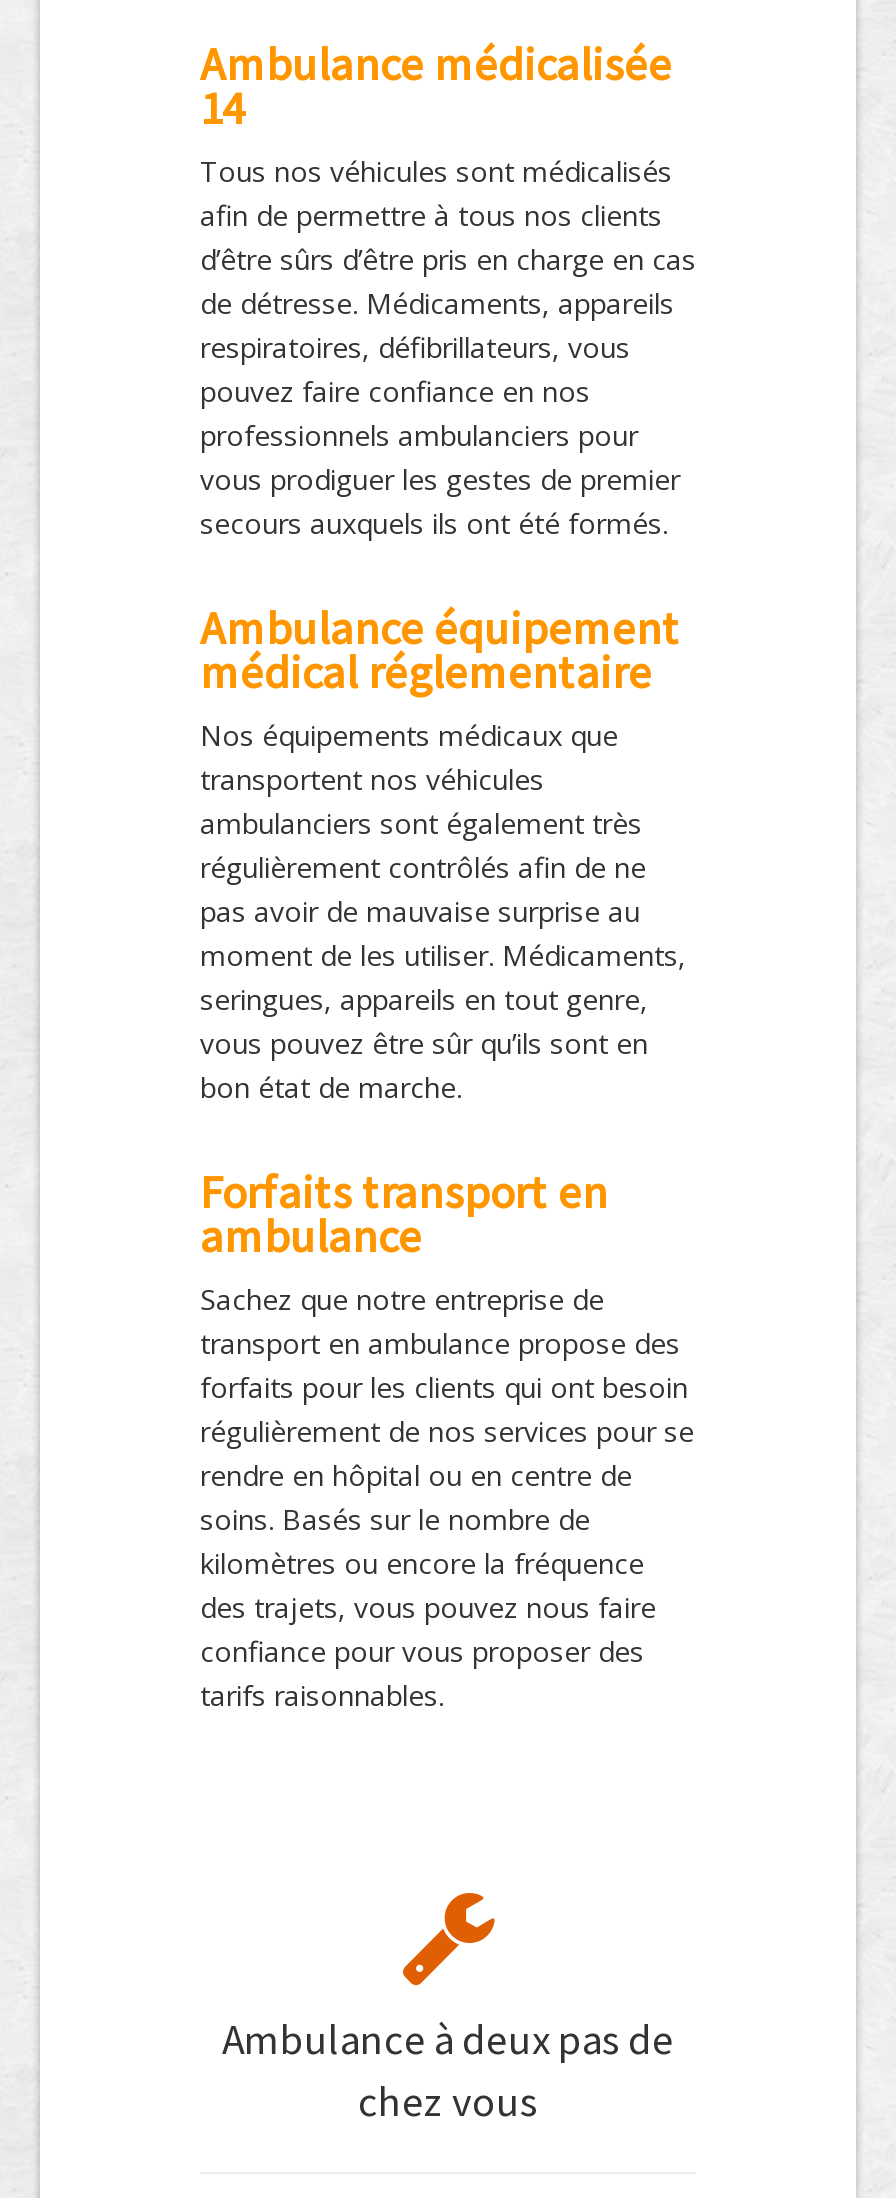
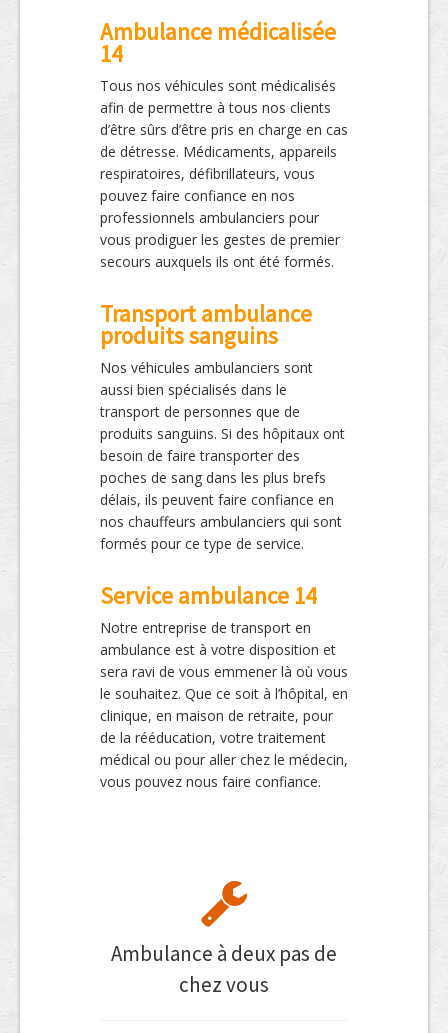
- Ambulance équipement
- médical réglementaire
- Nos équipements médicaux que
- transportent nos véhicules
- ambulanciers sont également très
- régulièrement contrôlés afin de ne
- pas avoir de mauvaise surprise au
- moment de les utiliser. Médicaments,
- seringues, appareils en tout genre,
- vous pouvez être sûr qu’ils sont en
- bon état de marche.
+ Transport ambulance
+ produits sanguins
+ Nos véhicules ambulanciers sont
+ aussi bien spécialisés dans le
+ transport de personnes que de
+ produits sanguins. Si des hôpitaux ont
+ besoin de faire transporter des
+ poches de sang dans les plus brefs
+ délais, ils peuvent faire confiance en
+ nos chauffeurs ambulanciers qui sont
+ formés pour ce type de service.

- Forfaits transport en
- ambulance
- Sachez que notre entreprise de
- transport en ambulance propose des
- forfaits pour les clients qui ont besoin
- régulièrement de nos services pour se
- rendre en hôpital ou en centre de
- soins. Basés sur le nombre de
- kilomètres ou encore la fréquence
- des trajets, vous pouvez nous faire
- confiance pour vous proposer des
- tarifs raisonnables.
+ Service ambulance 14
+ Notre entreprise de transport en
+ ambulance est à votre disposition et
+ sera ravi de vous emmener là où vous
+ le souhaitez. Que ce soit à l’hôpital, en
+ clinique, en maison de retraite, pour
+ de la rééducation, votre traitement
+ médical ou pour aller chez le médecin,
+ vous pouvez nous faire confiance.
